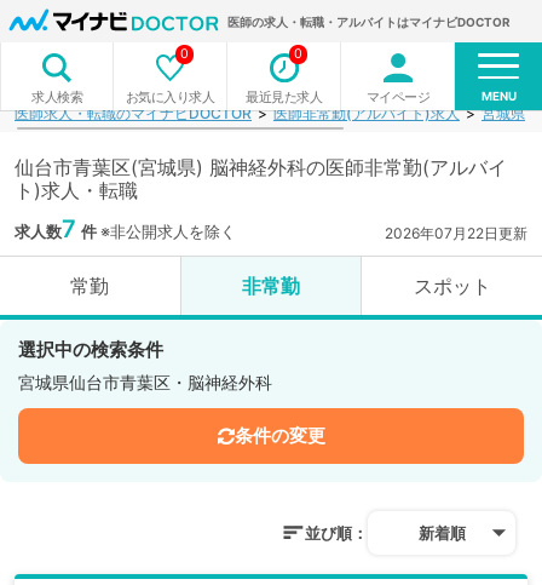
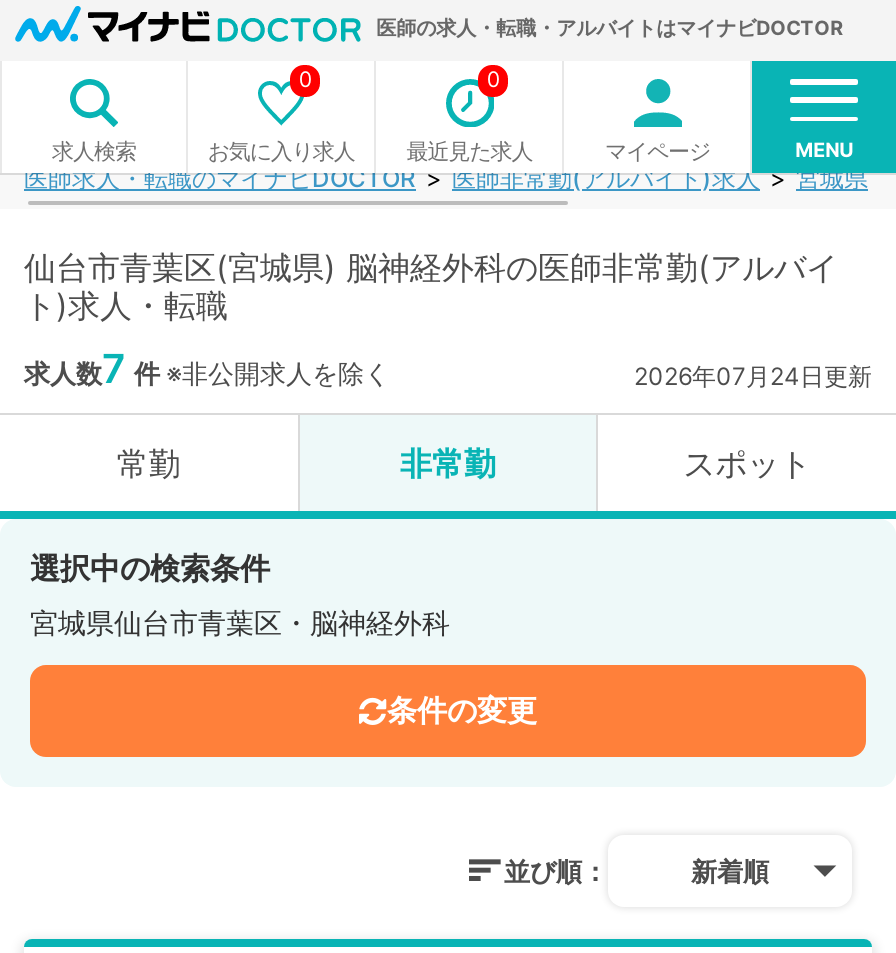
- 2026年07月22日更新
+ 2026年07月24日更新
